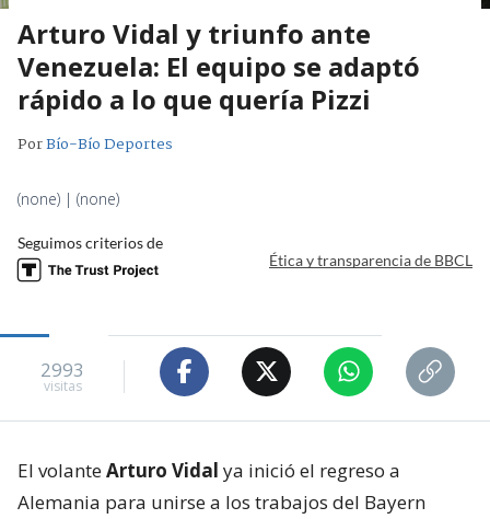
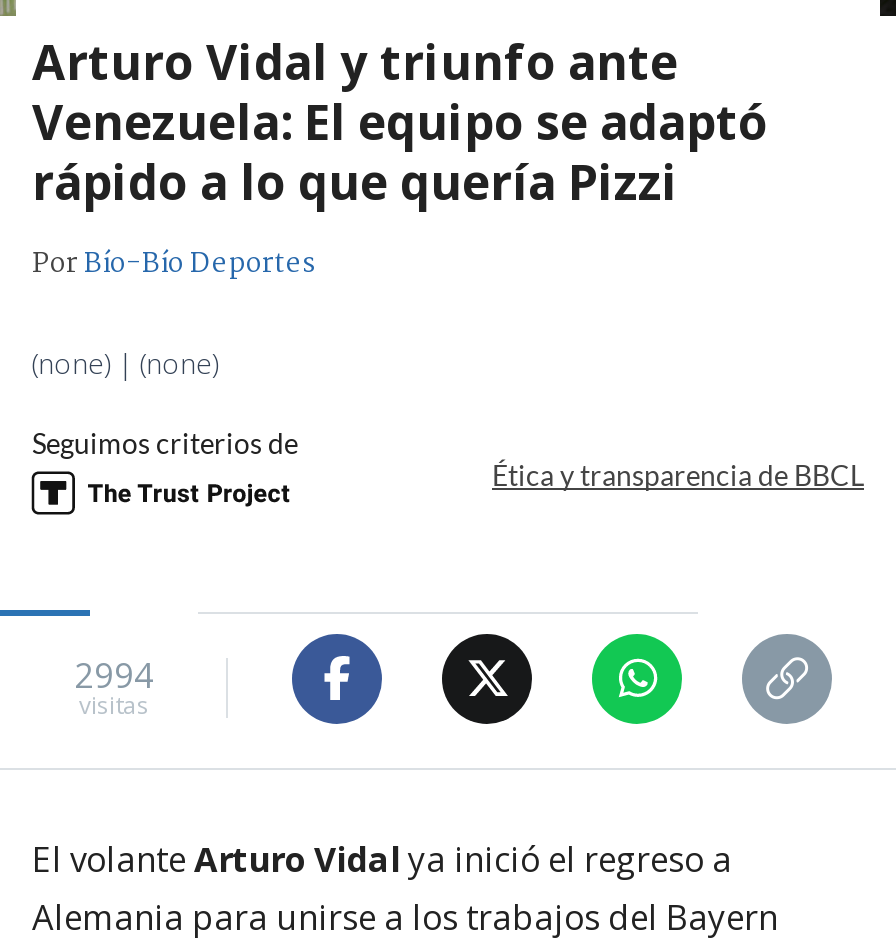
- 2993
+ 2994
